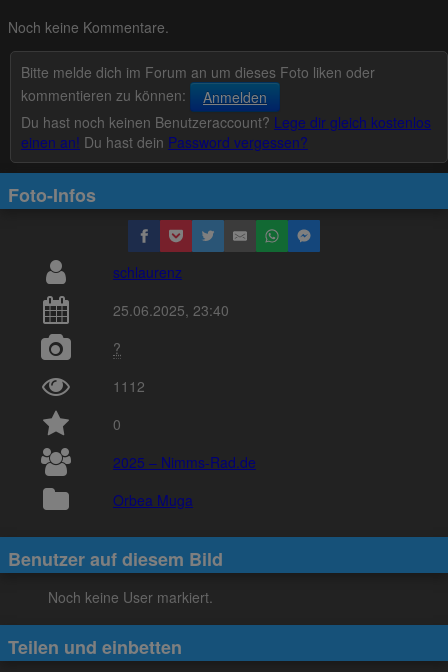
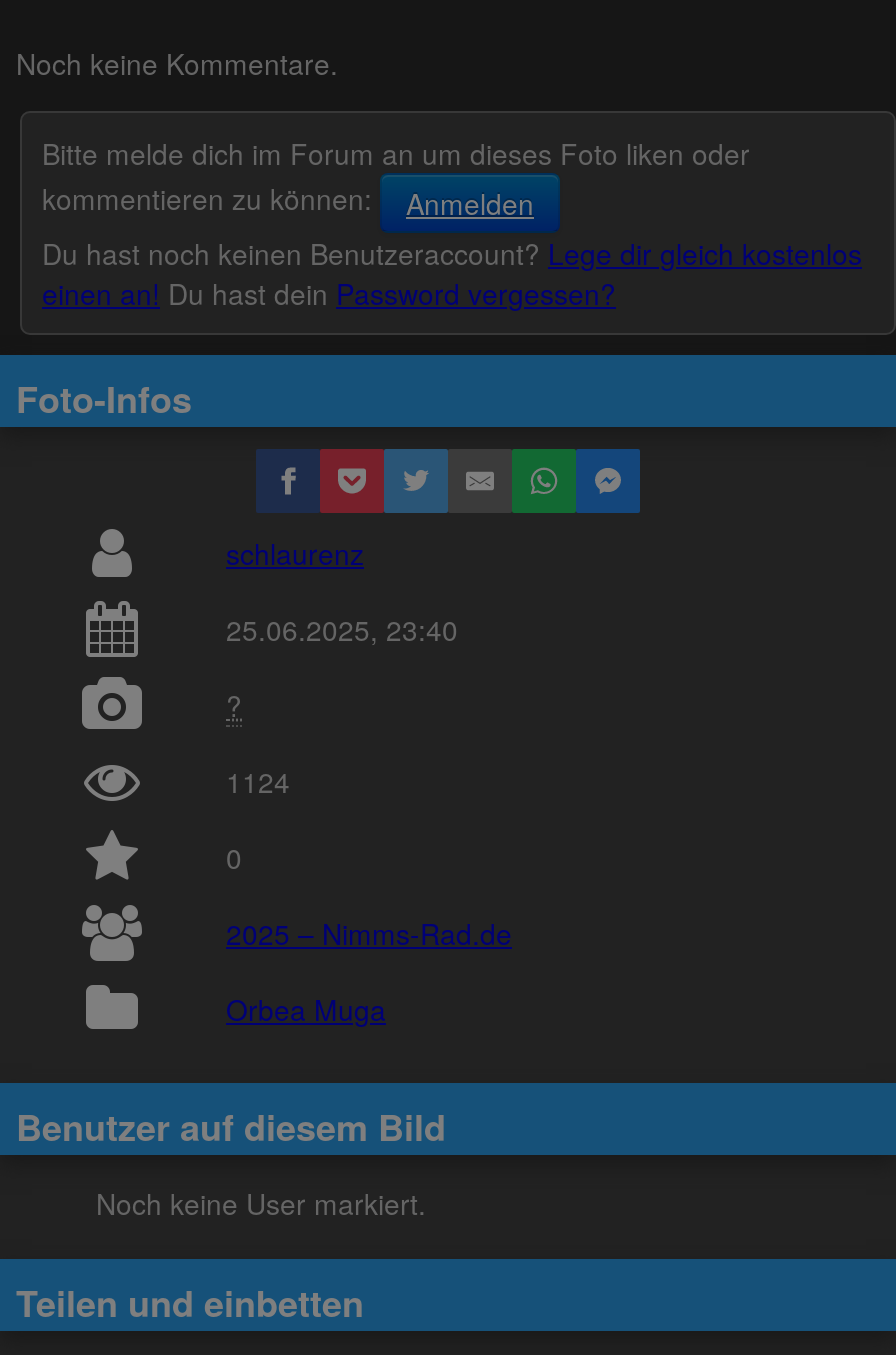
- 1112
+ 1124
